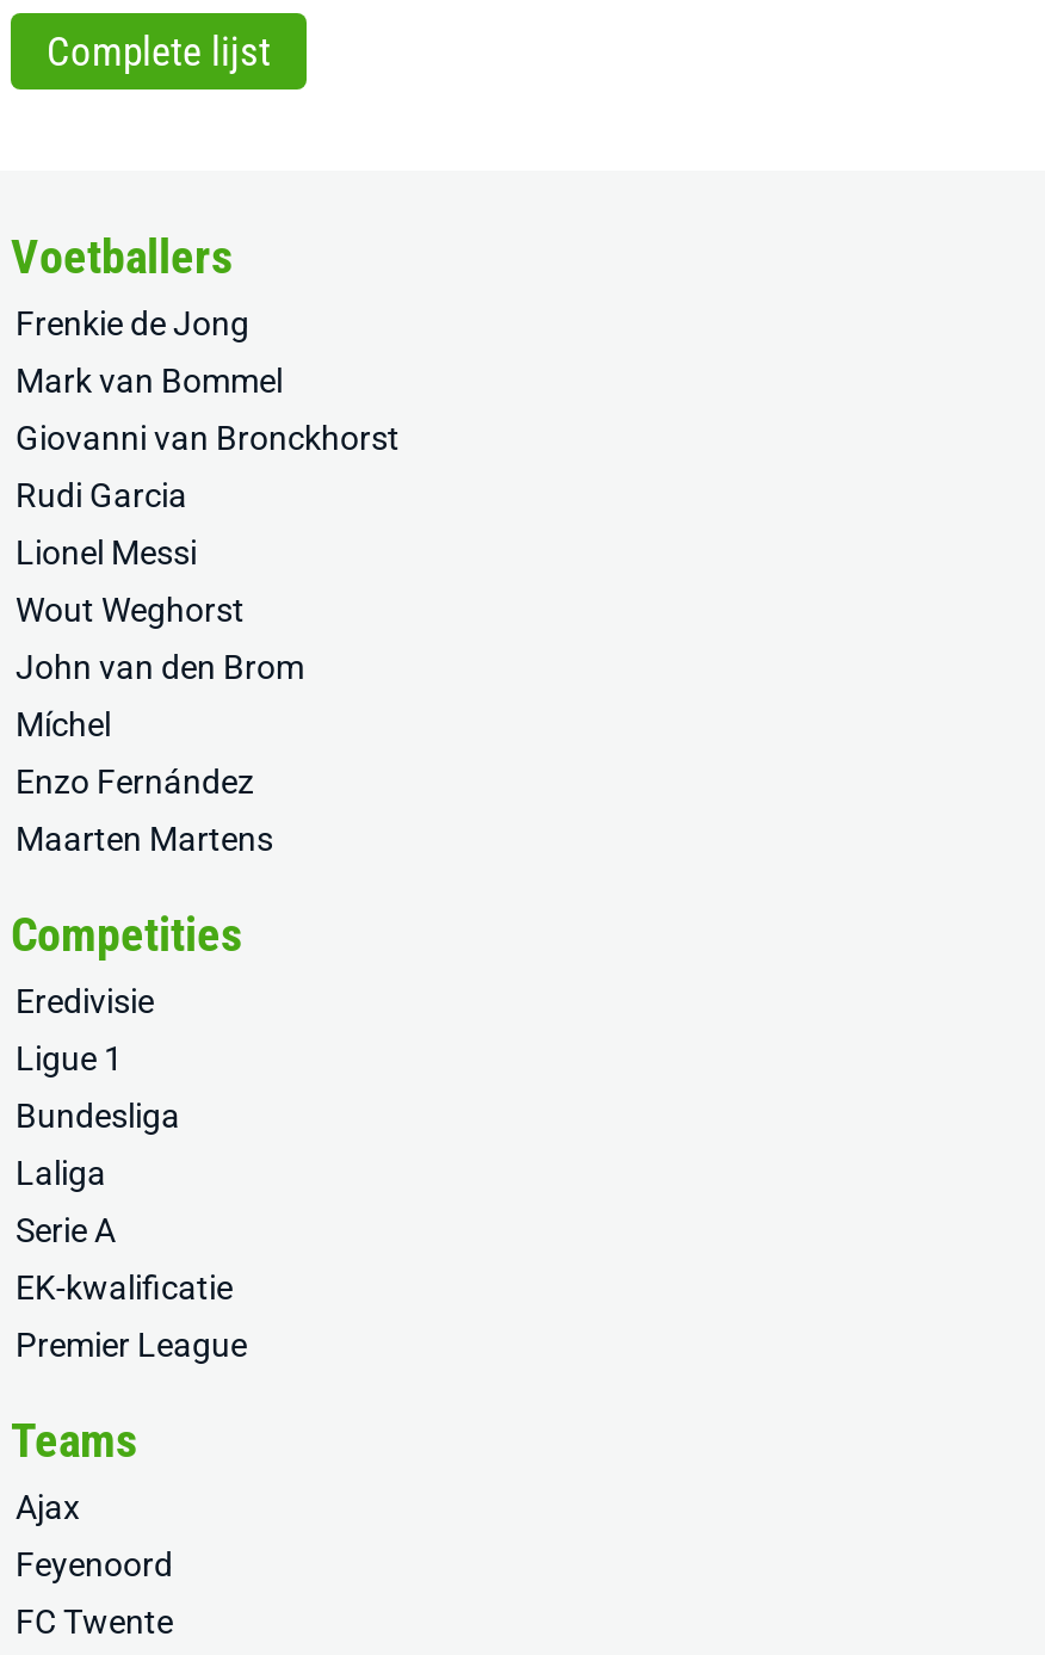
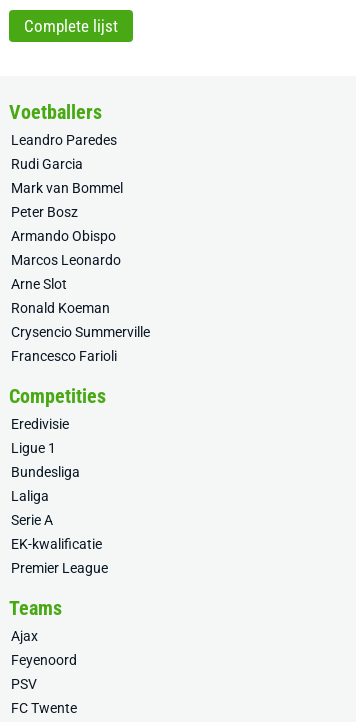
- Frenkie de Jong
- Giovanni van Bronckhorst
+ Leandro Paredes

moved down: Mark van Bommel

moved up: Rudi Garcia

- Lionel Messi
- Wout Weghorst
- John van den Brom
- Míchel
- Enzo Fernández
- Maarten Martens
+ Peter Bosz
+ Armando Obispo
+ Marcos Leonardo
+ Arne Slot
+ Ronald Koeman
+ Crysencio Summerville
+ Francesco Farioli

+ PSV
